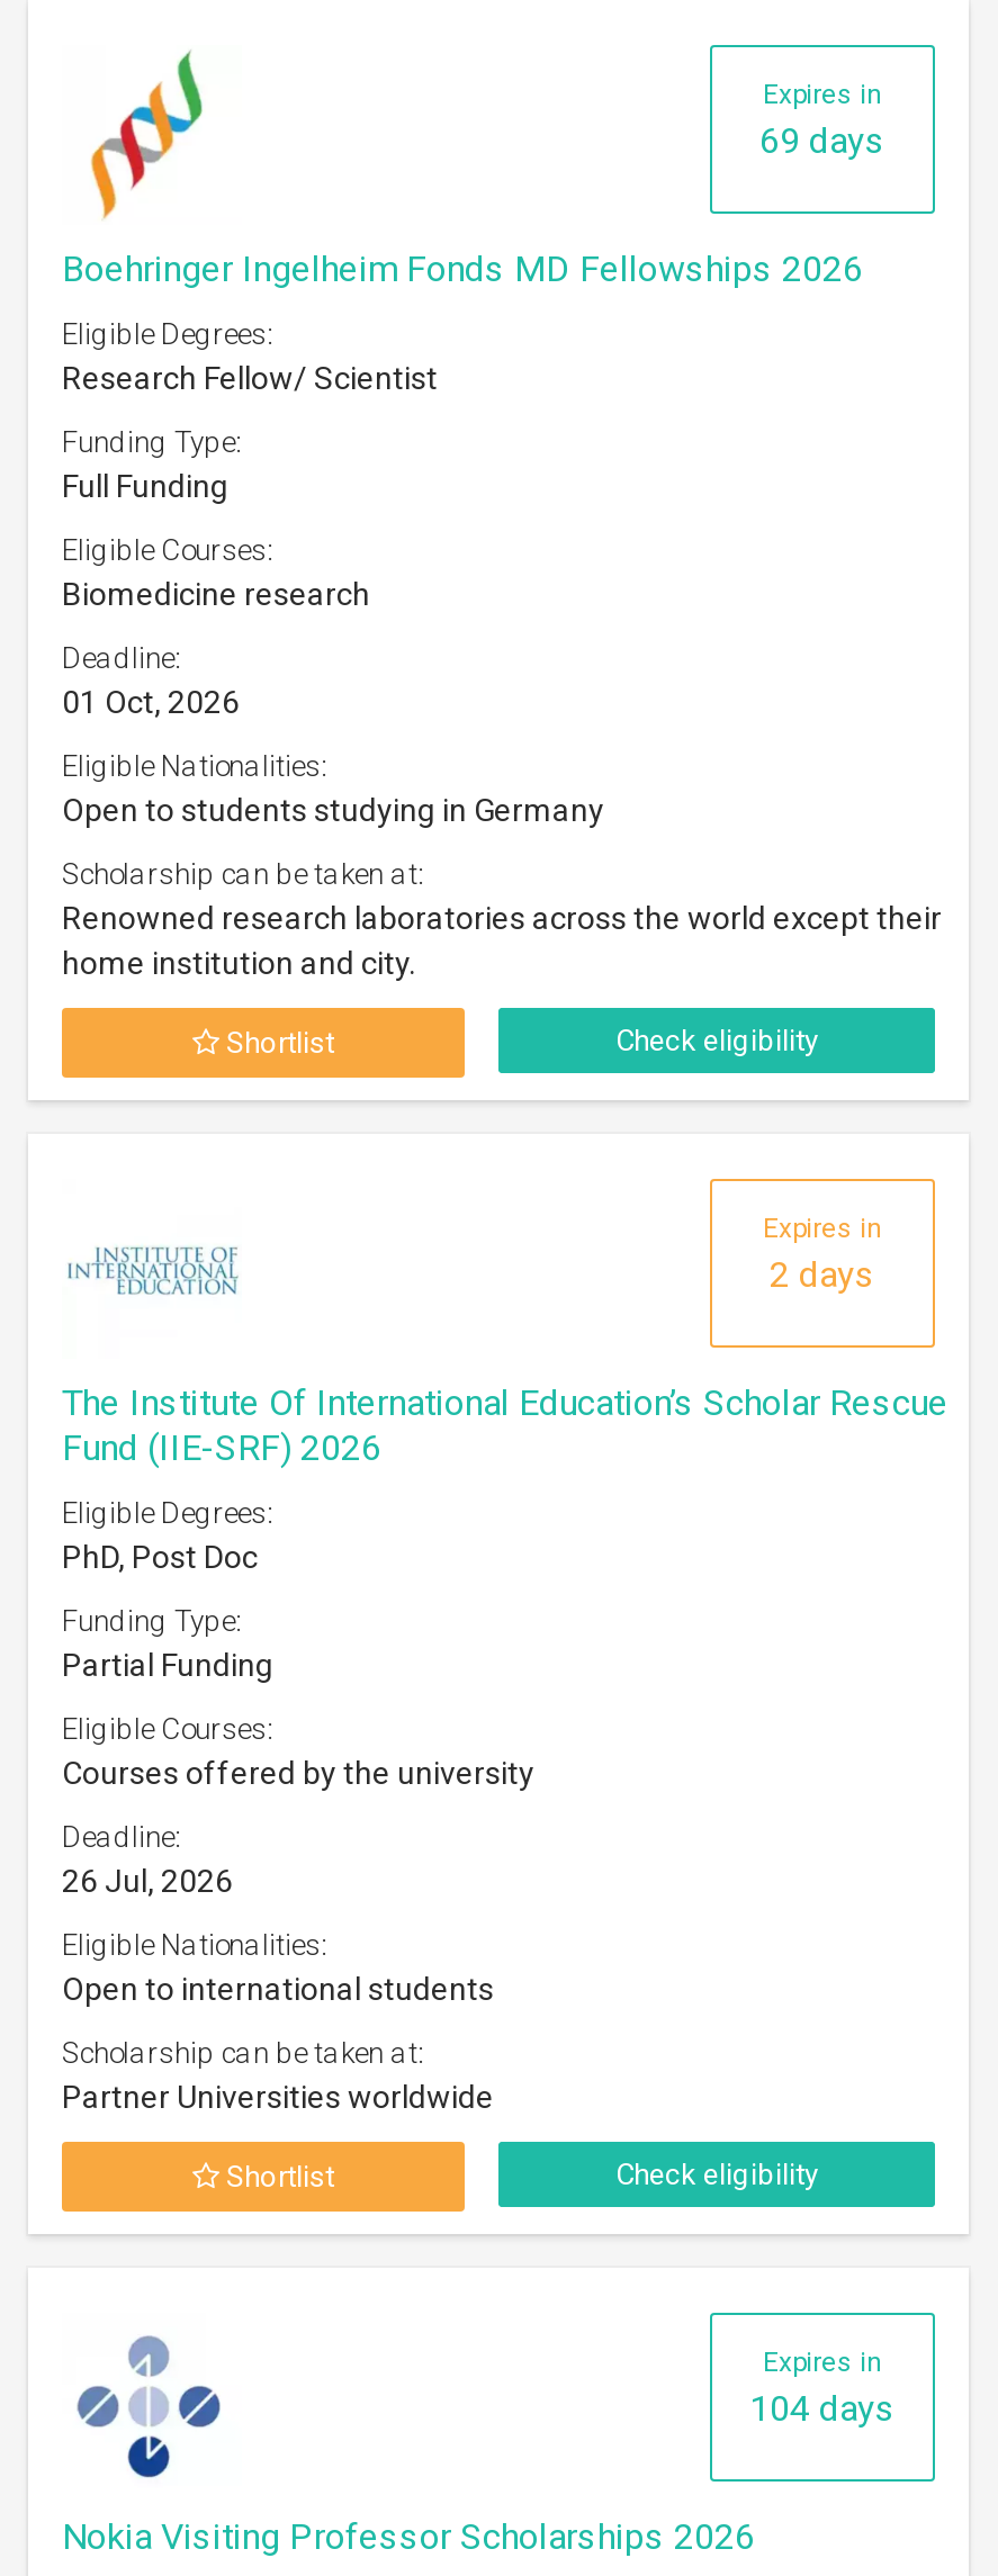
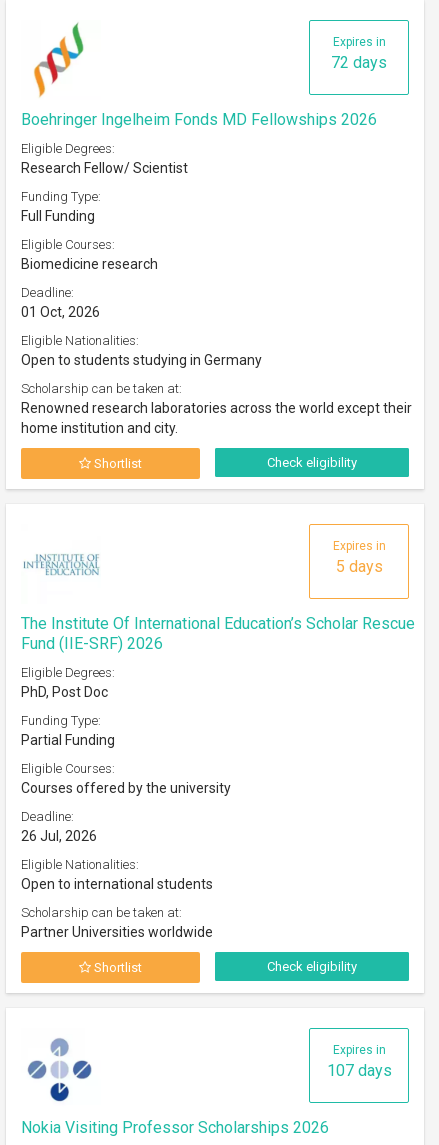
- 69 days
+ 72 days

- 2 days
+ 5 days

- 104 days
+ 107 days
